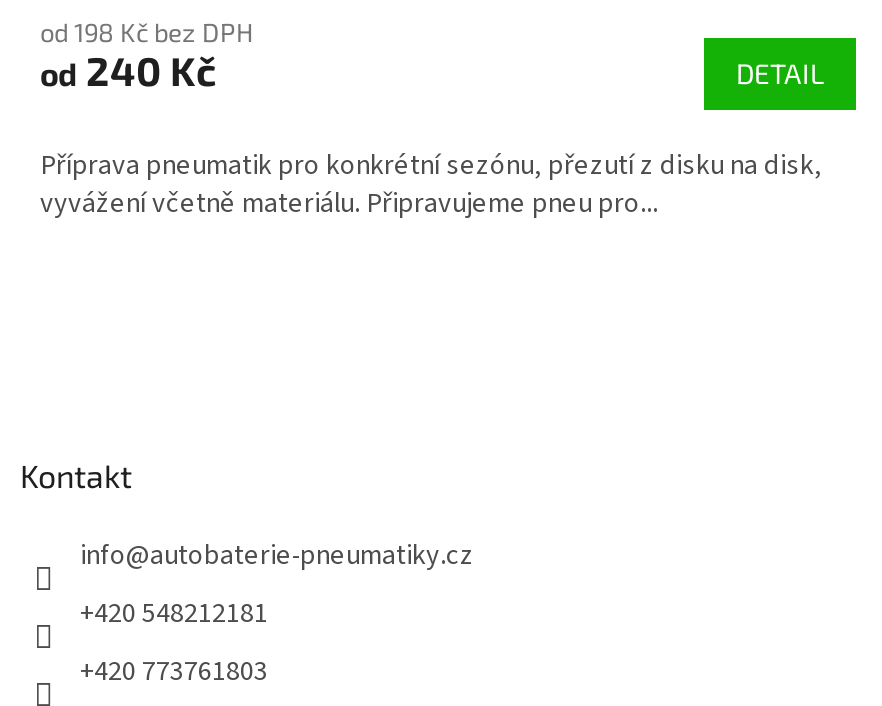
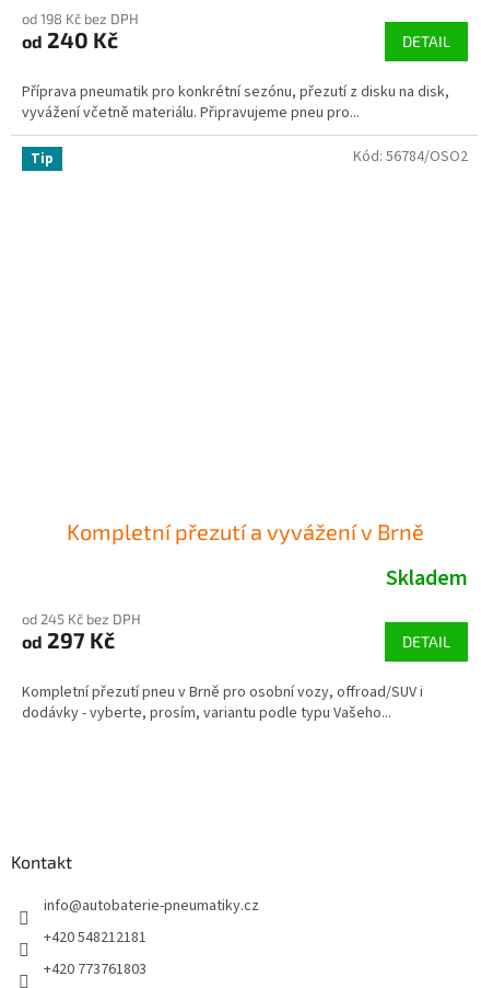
+ Kompletní přezutí a vyvážení v Brně
+ Skladem
+ od 245 Kč bez DPH
+ od 297 Kč
+ DETAIL
+ Kompletní přezutí pneu v Brně pro osobní vozy, offroad/SUV i
+ dodávky - vyberte, prosím, variantu podle typu Vašeho...

+ Tip

+ Kód: 56784/OSO2
